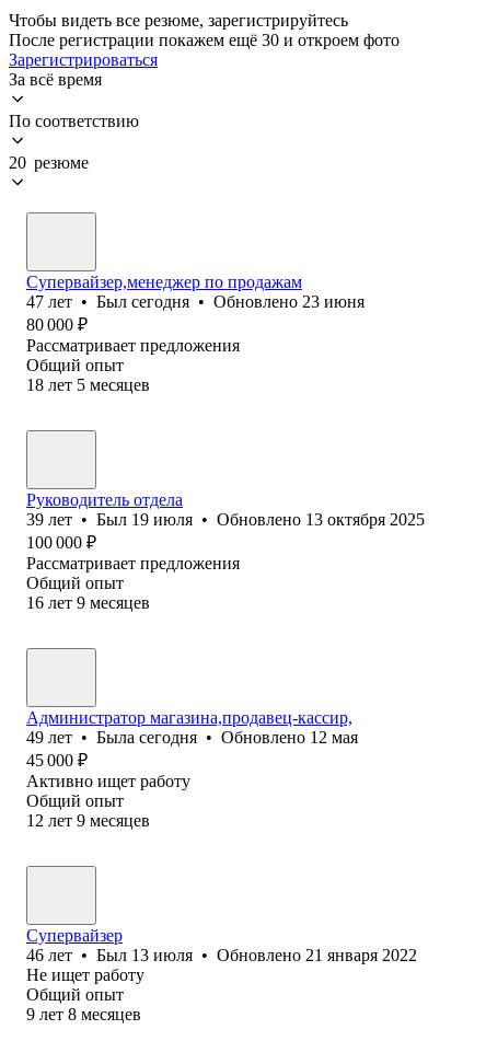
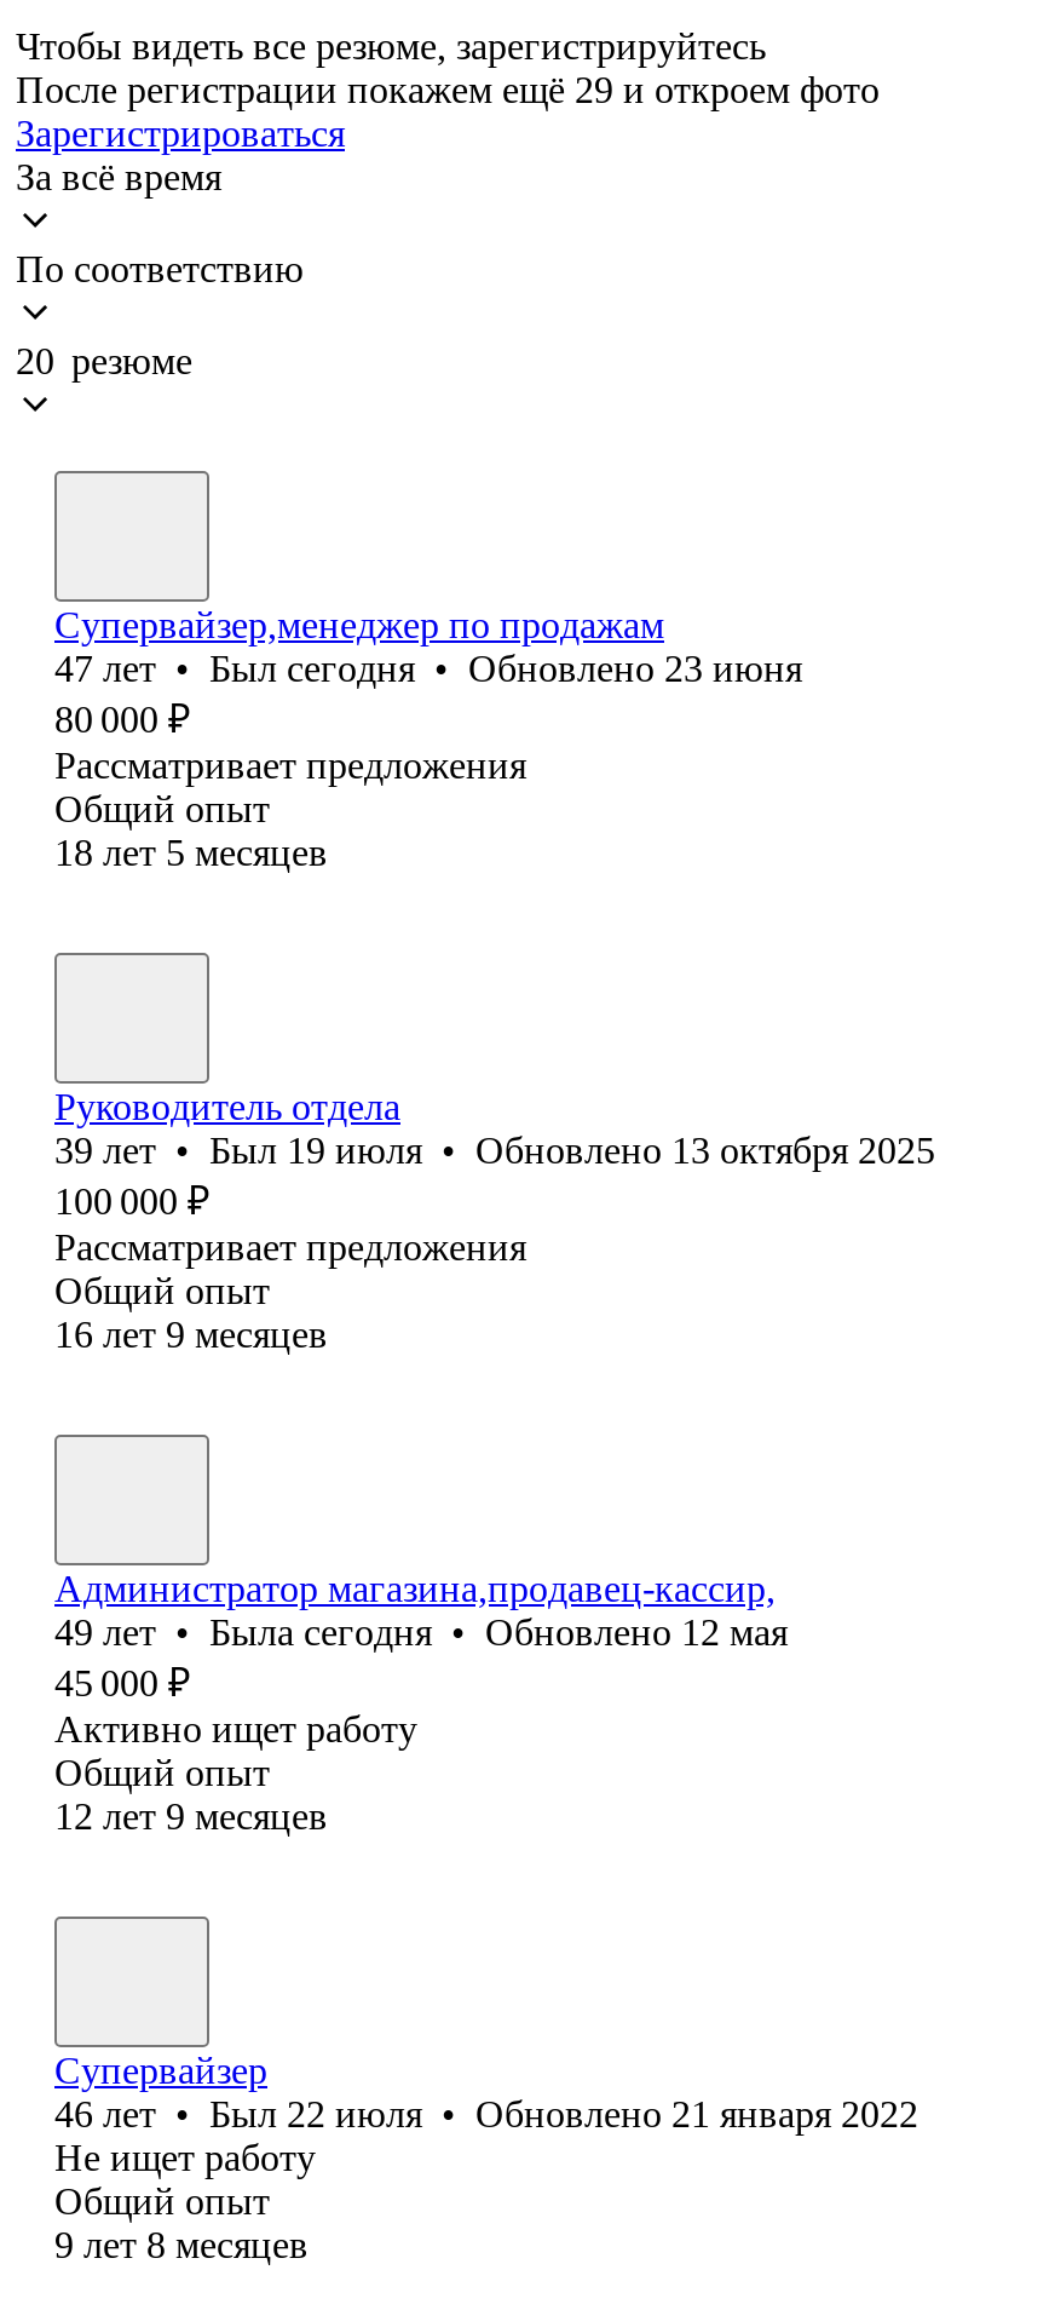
- После регистрации покажем ещё 30 и откроем фото
+ После регистрации покажем ещё 29 и откроем фото

- 46 лет • Был 13 июля • Обновлено 21 января 2022
+ 46 лет • Был 22 июля • Обновлено 21 января 2022
